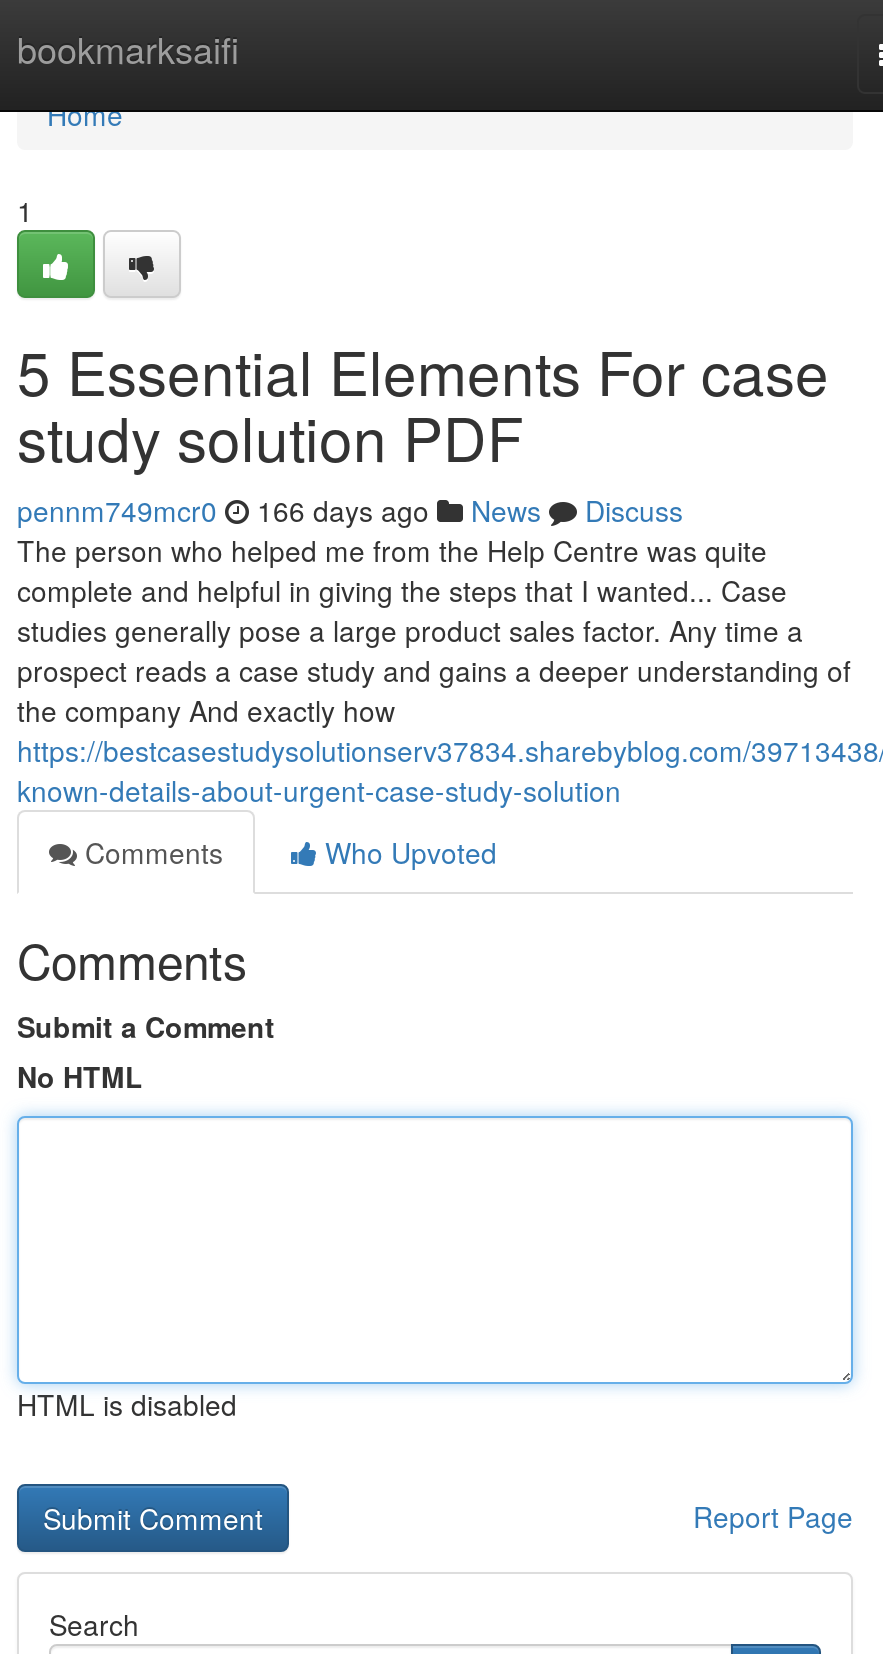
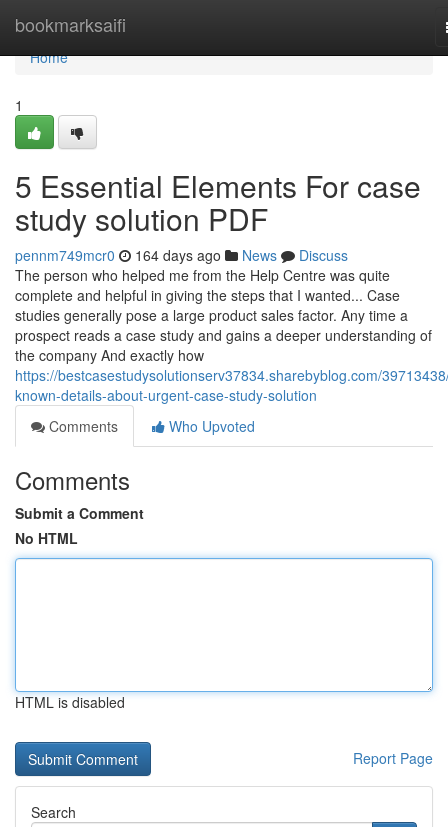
- pennm749mcr0 166 days ago News Discuss
+ pennm749mcr0 164 days ago News Discuss
